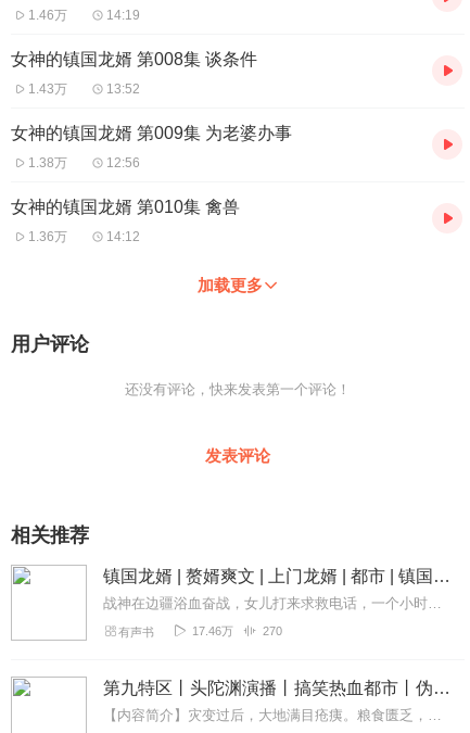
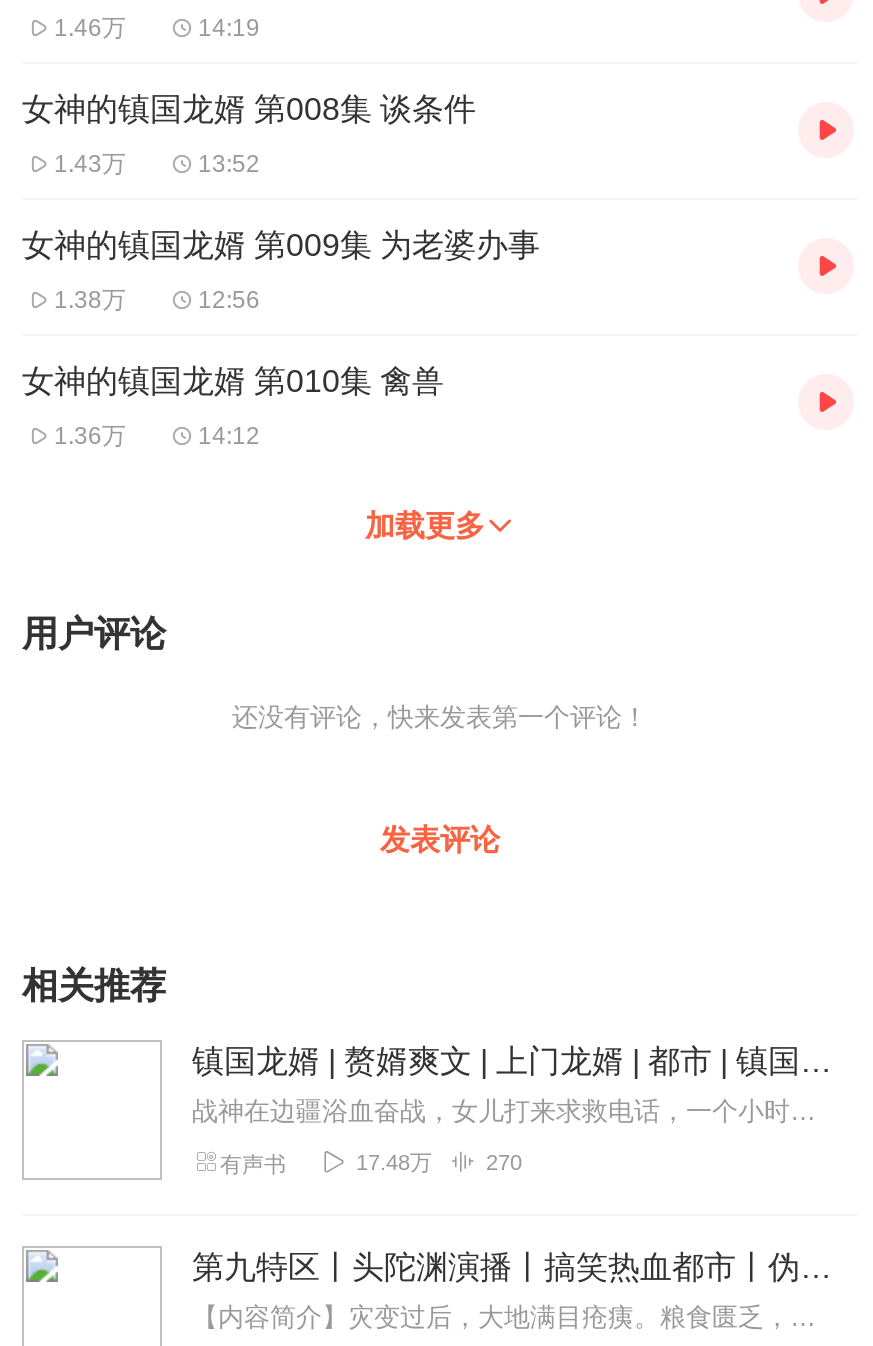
- 17.46万
+ 17.48万
